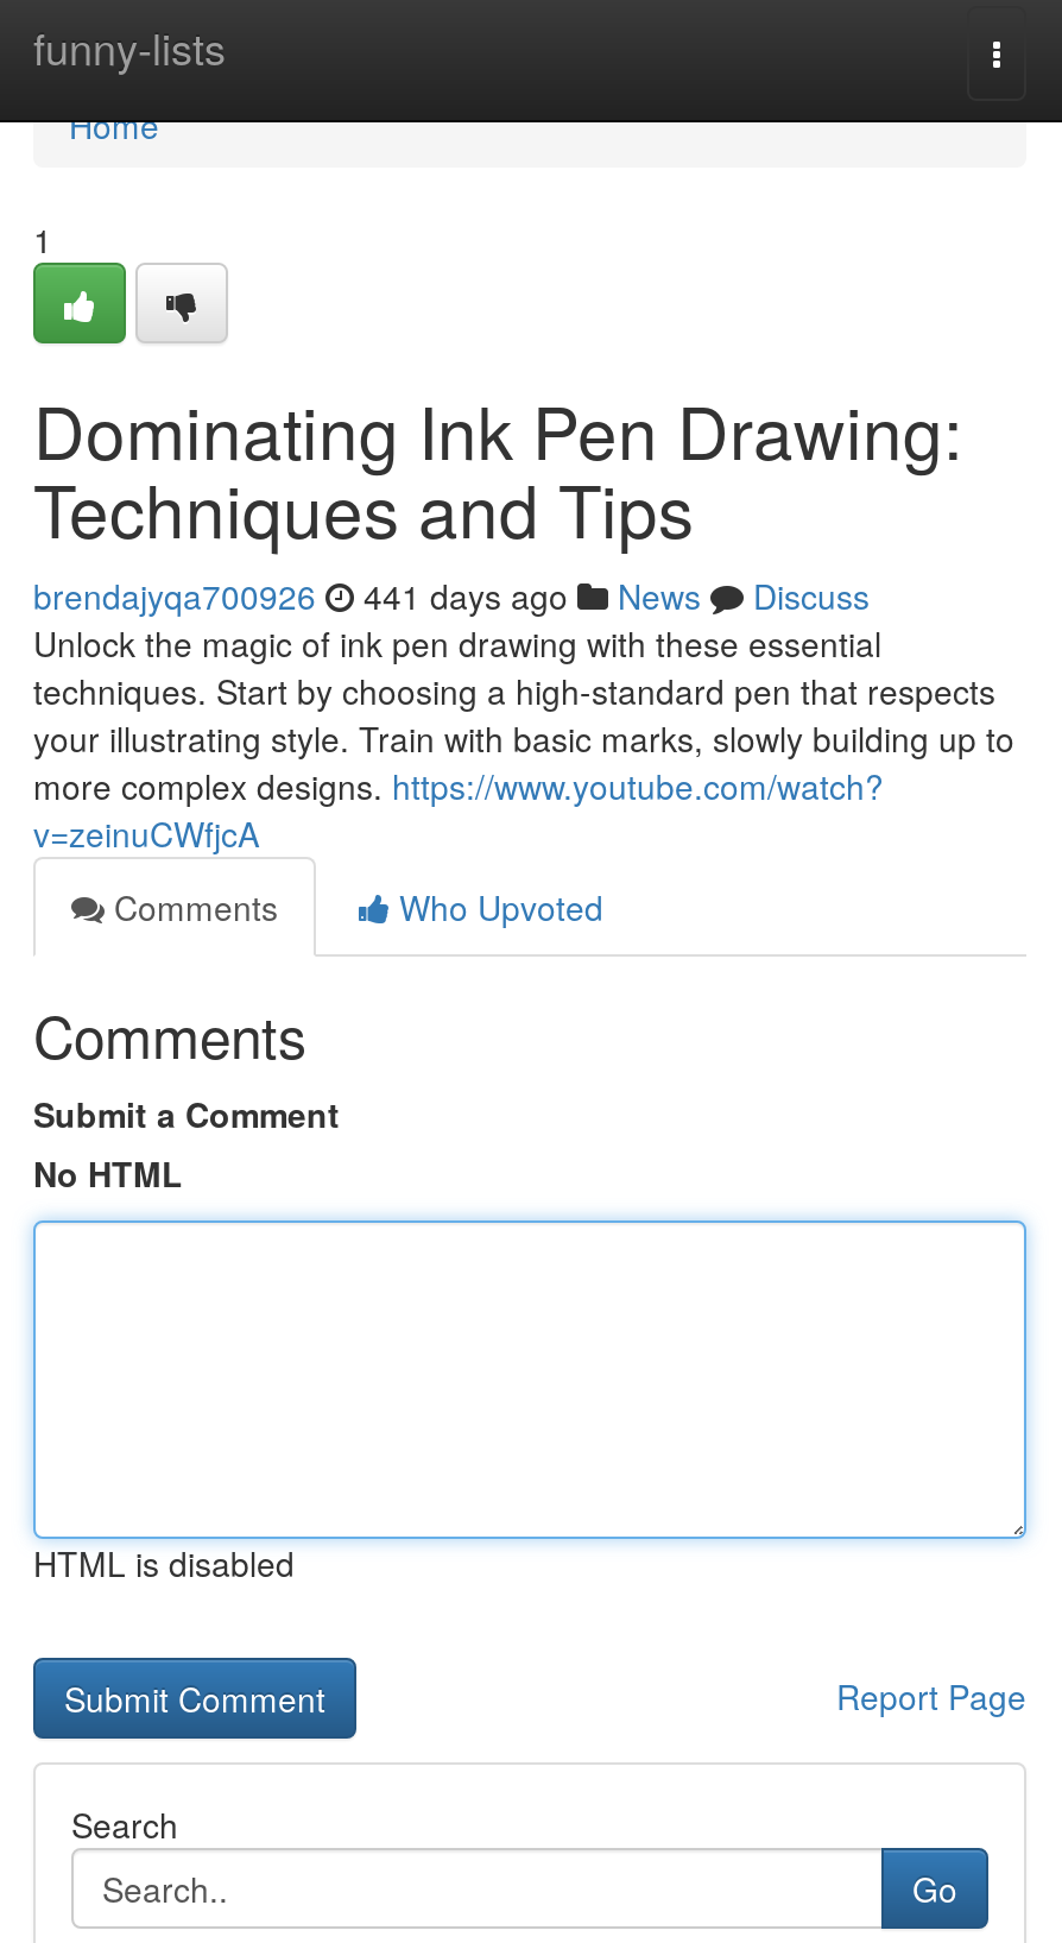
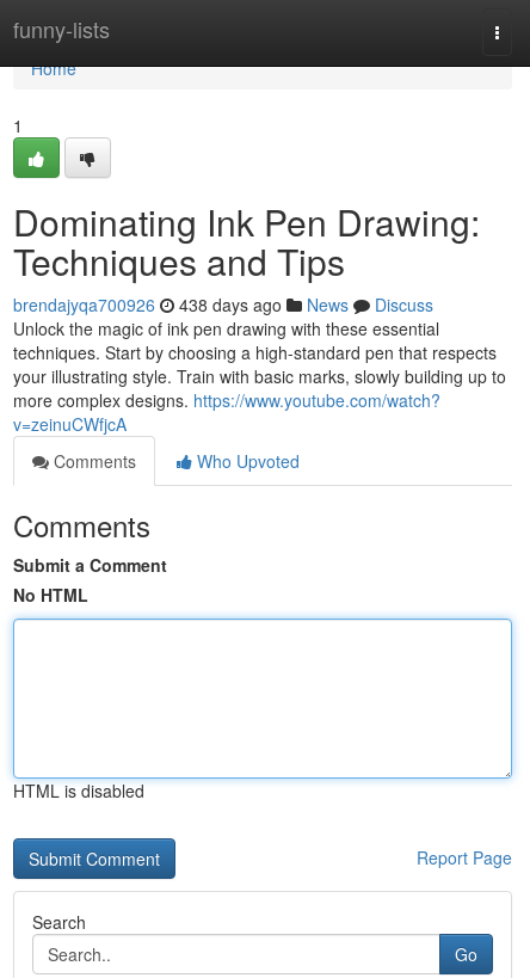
- brendajyqa700926 441 days ago News Discuss
+ brendajyqa700926 438 days ago News Discuss
